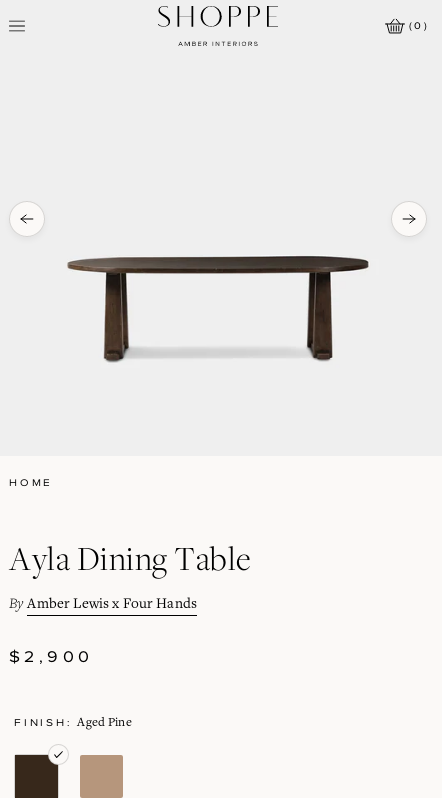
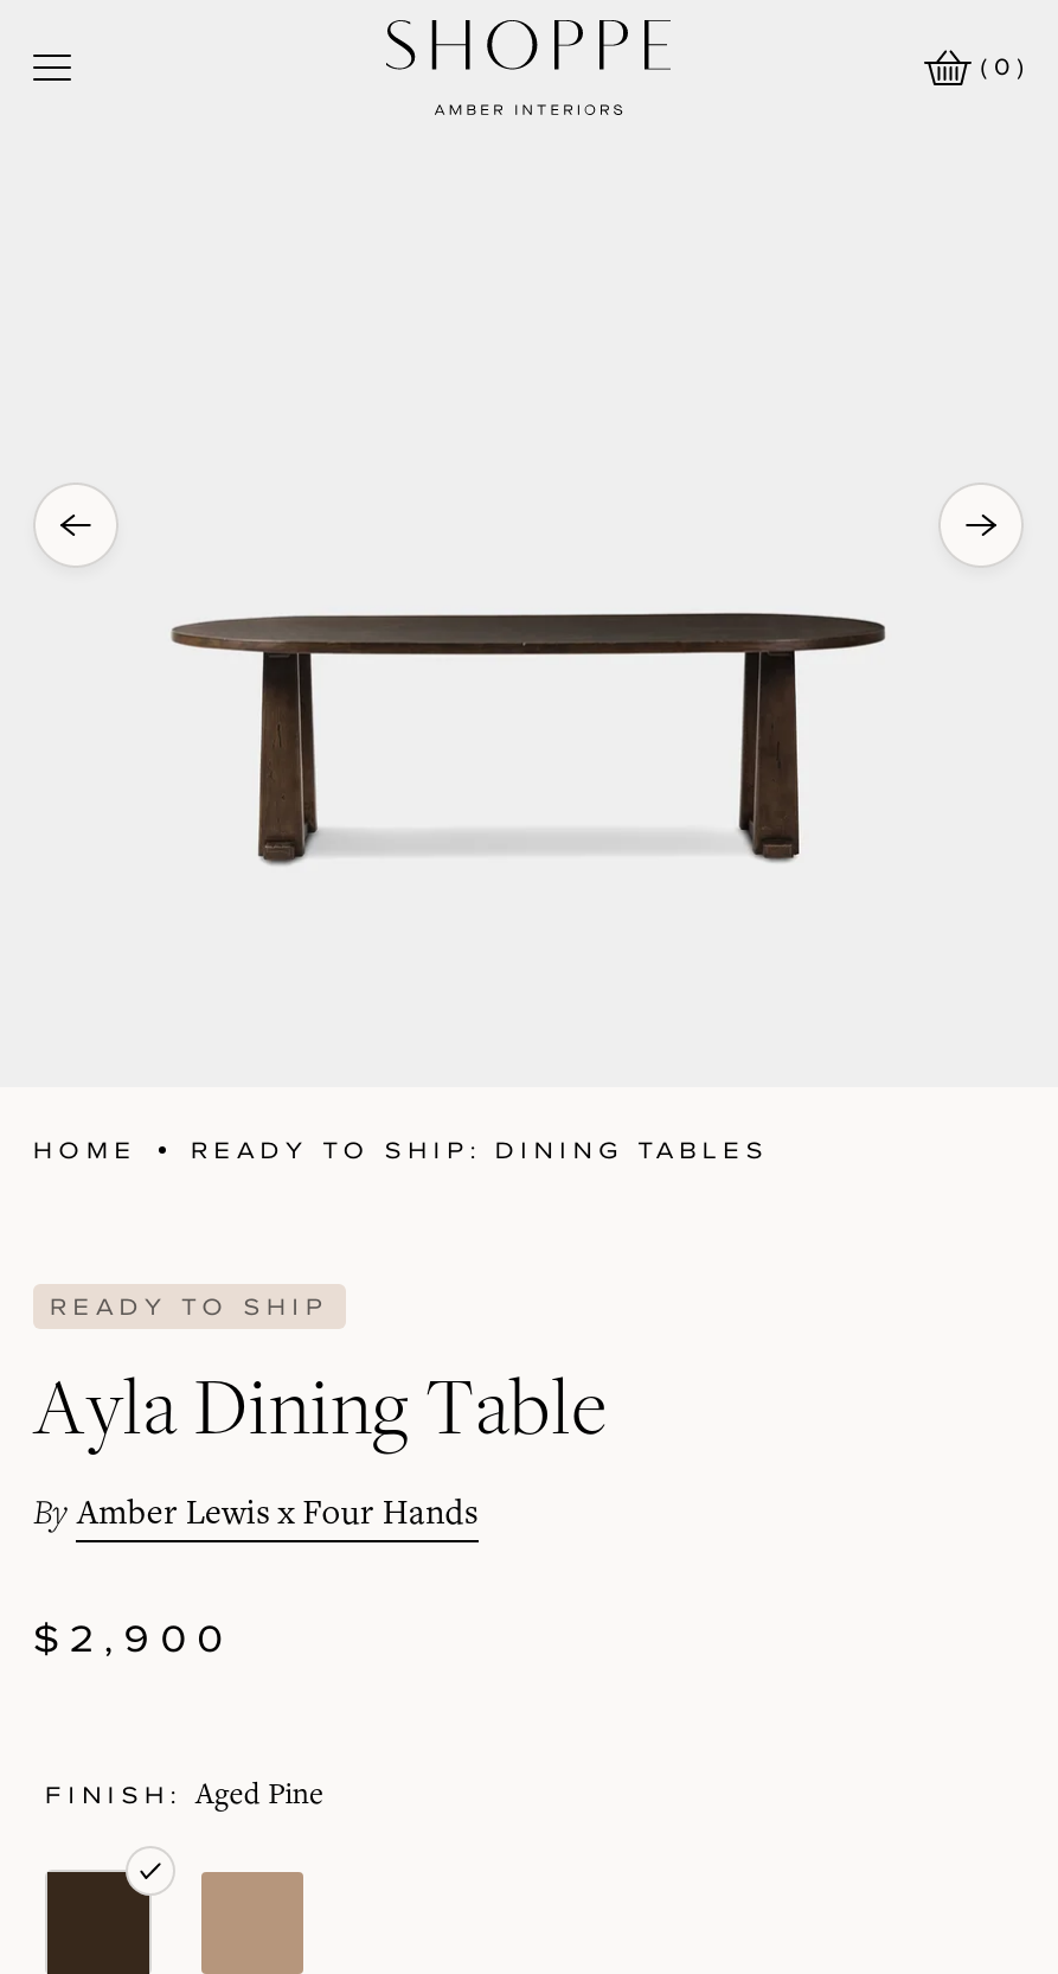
+ READY TO SHIP

+ READY TO SHIP: DINING TABLES
